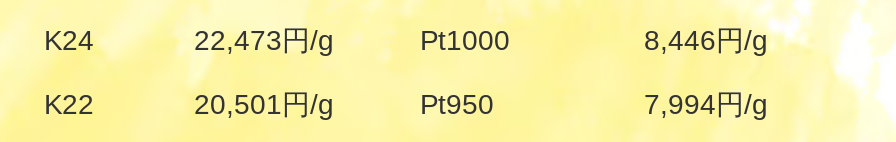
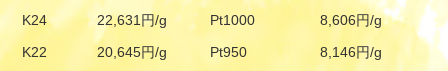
- 22,473円/g
+ 22,631円/g

- 8,446円/g
+ 8,606円/g

- 20,501円/g
+ 20,645円/g

- 7,994円/g
+ 8,146円/g
